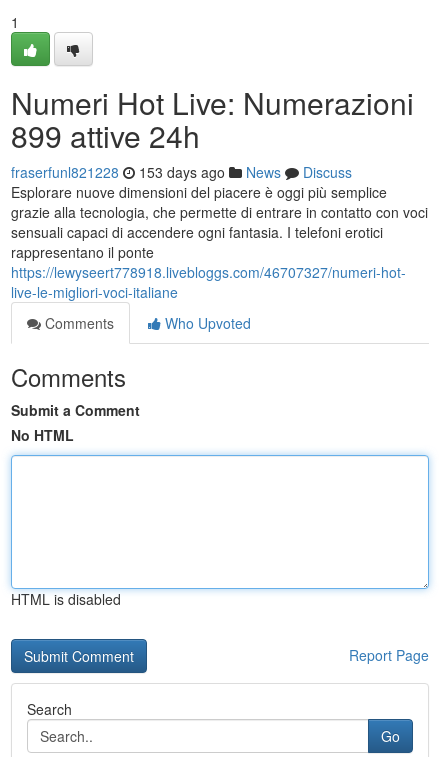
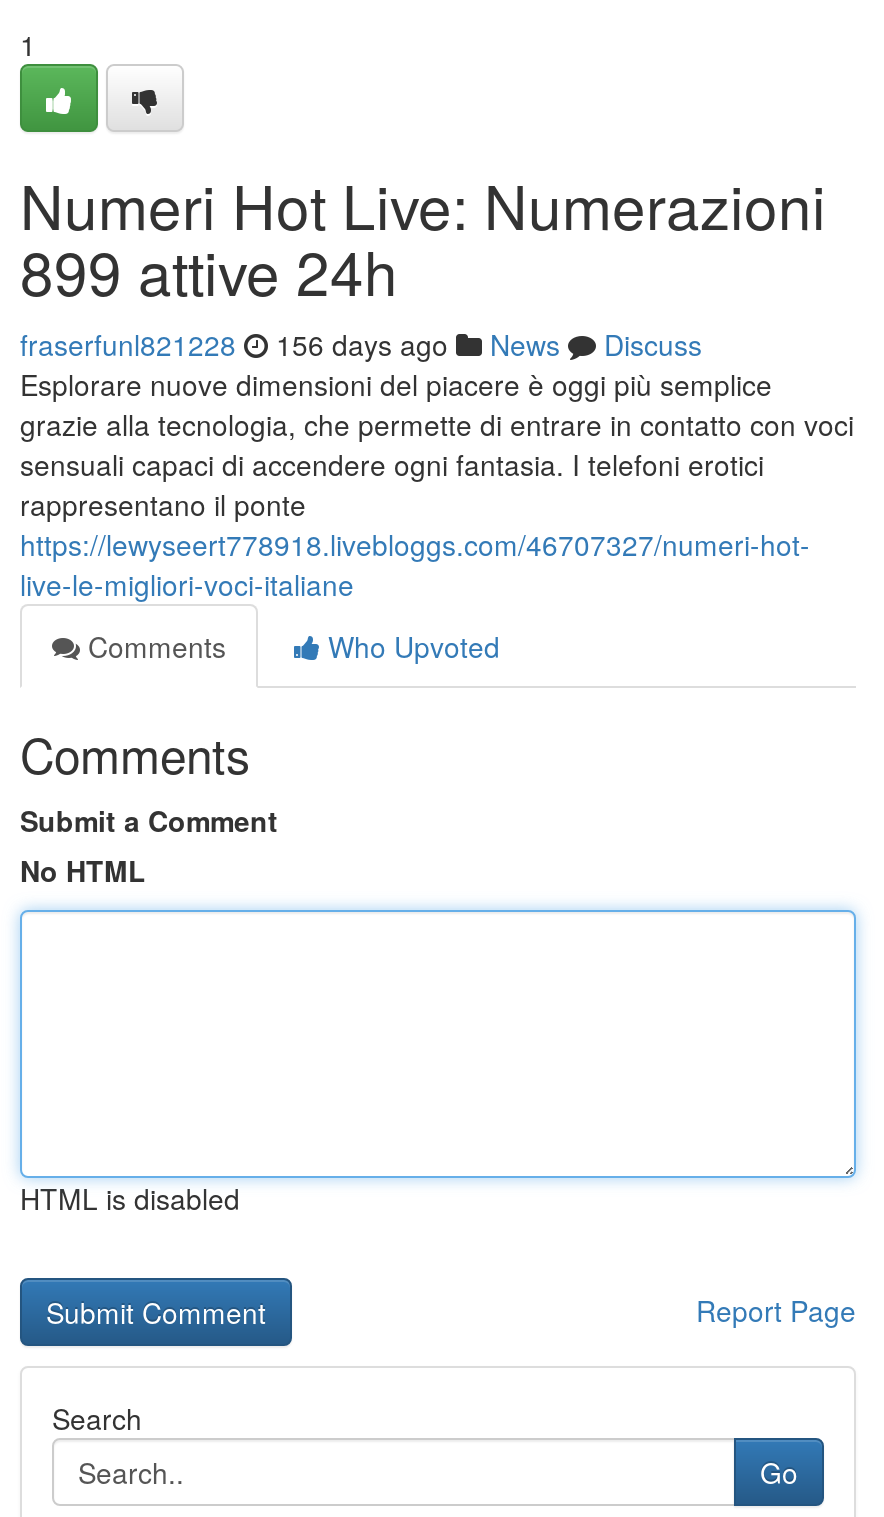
- fraserfunl821228 153 days ago News Discuss
+ fraserfunl821228 156 days ago News Discuss
